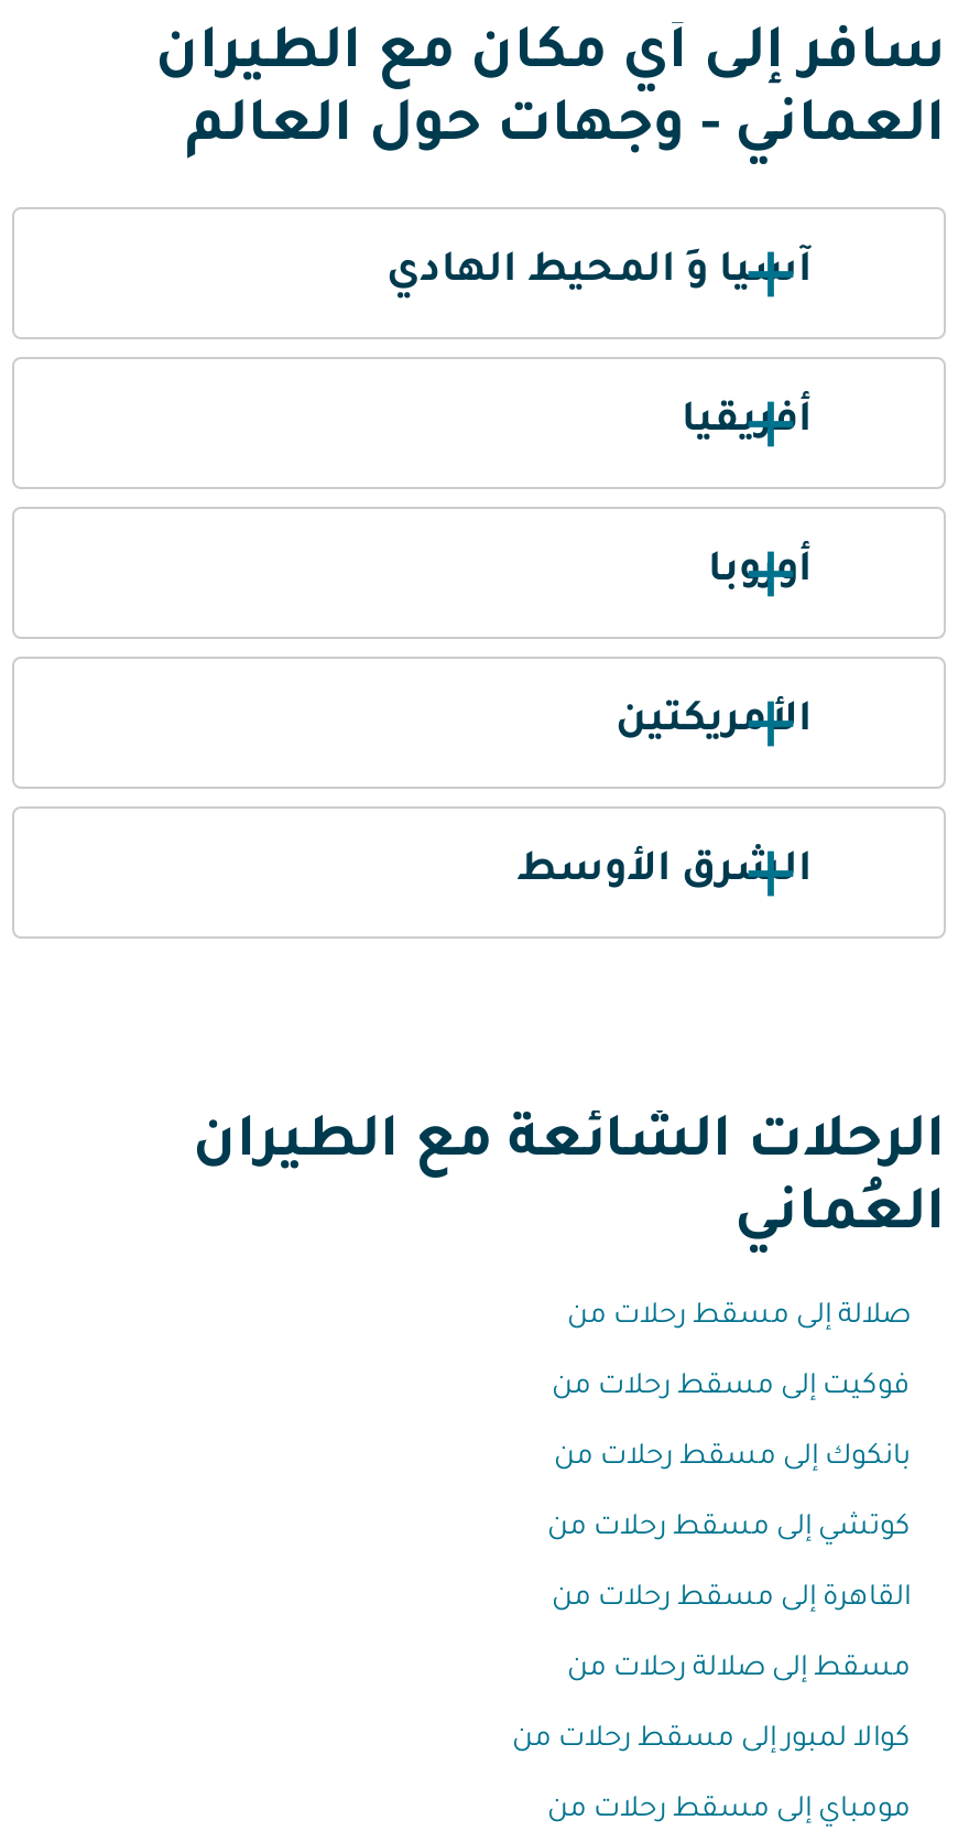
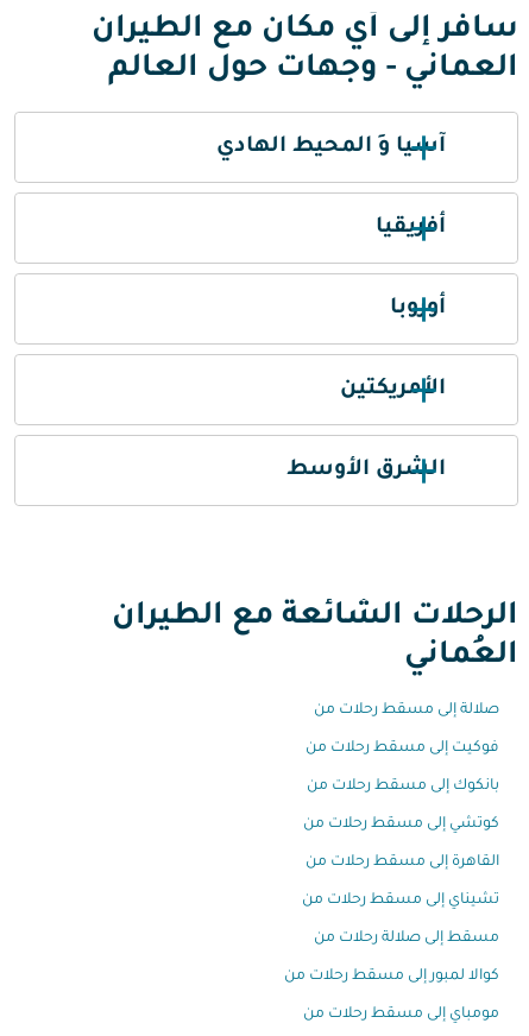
+ تشيناي إلى مسقط رحلات من
